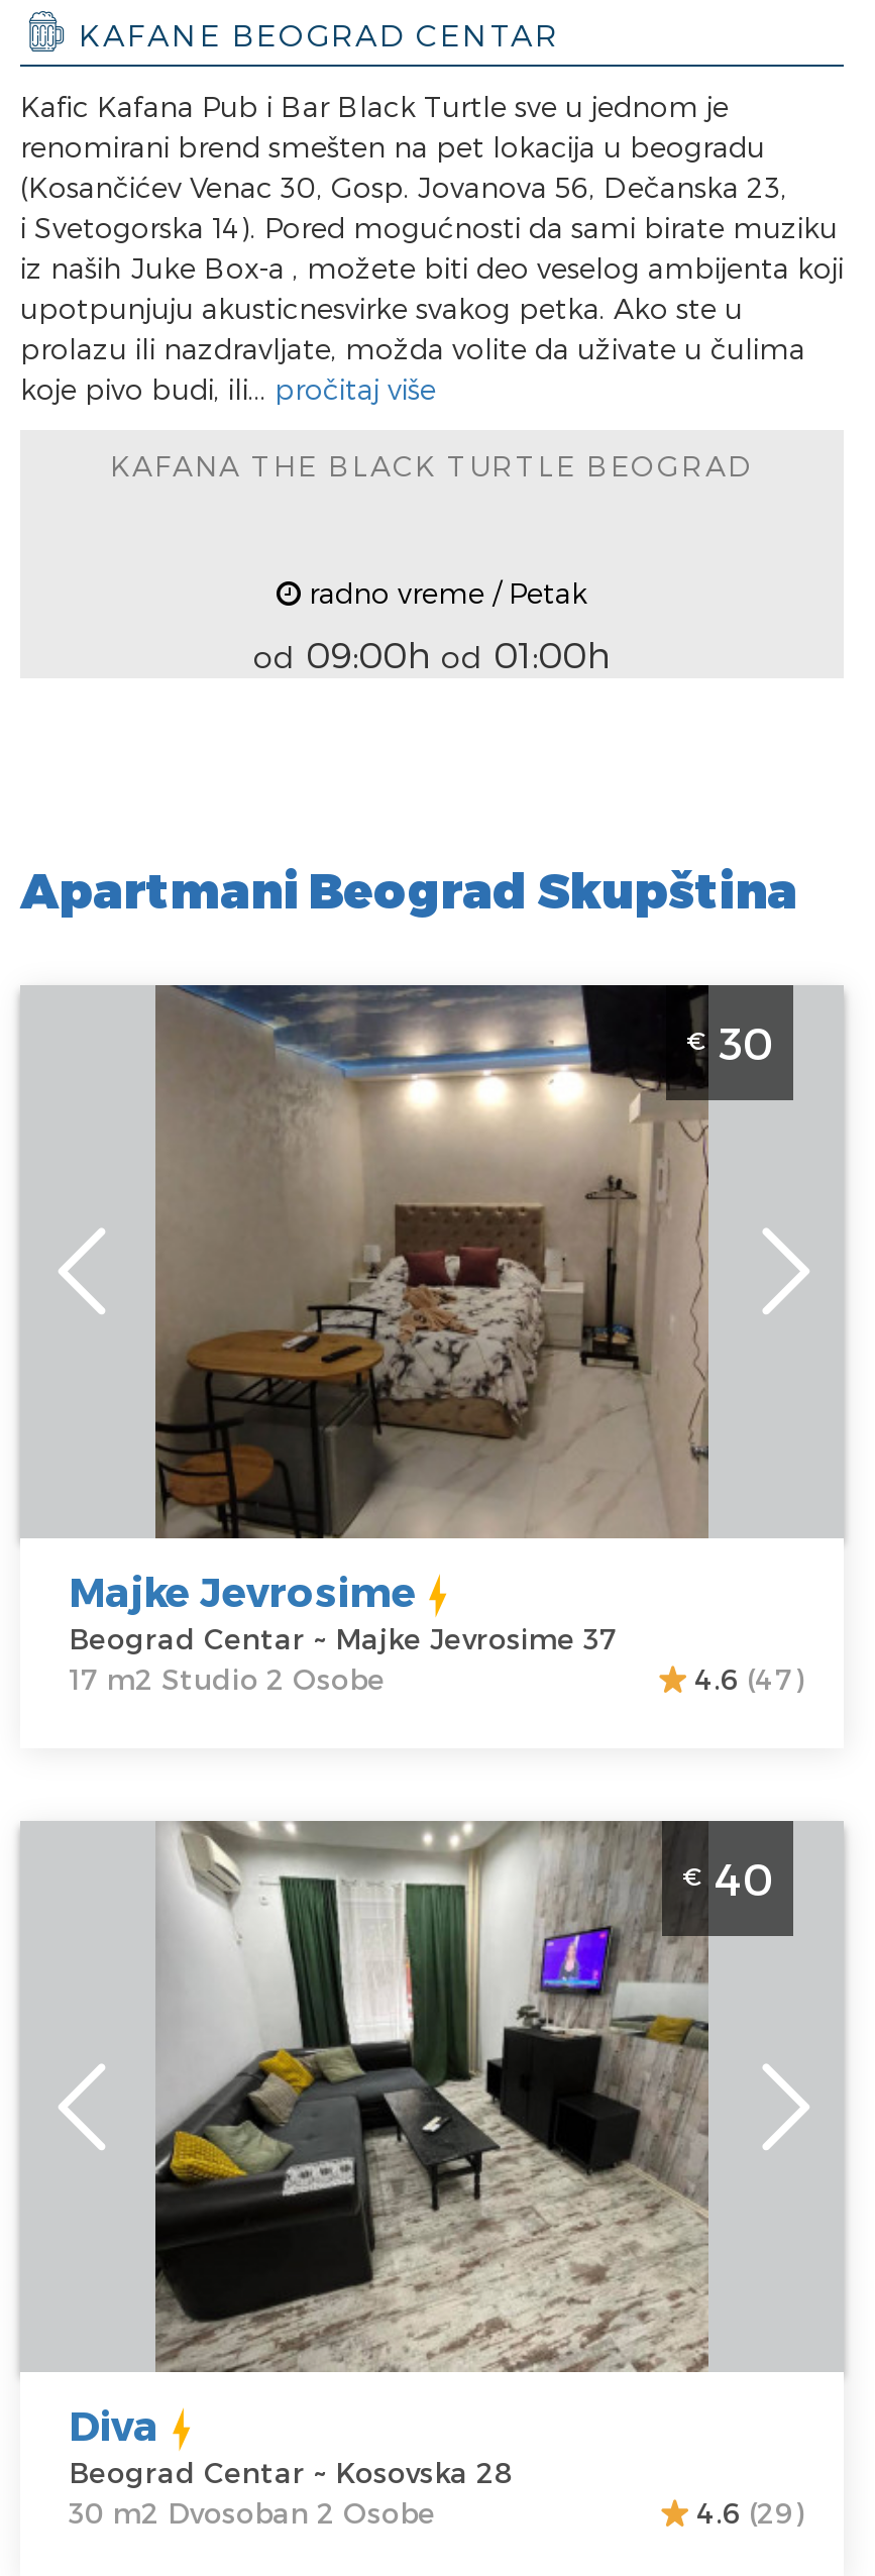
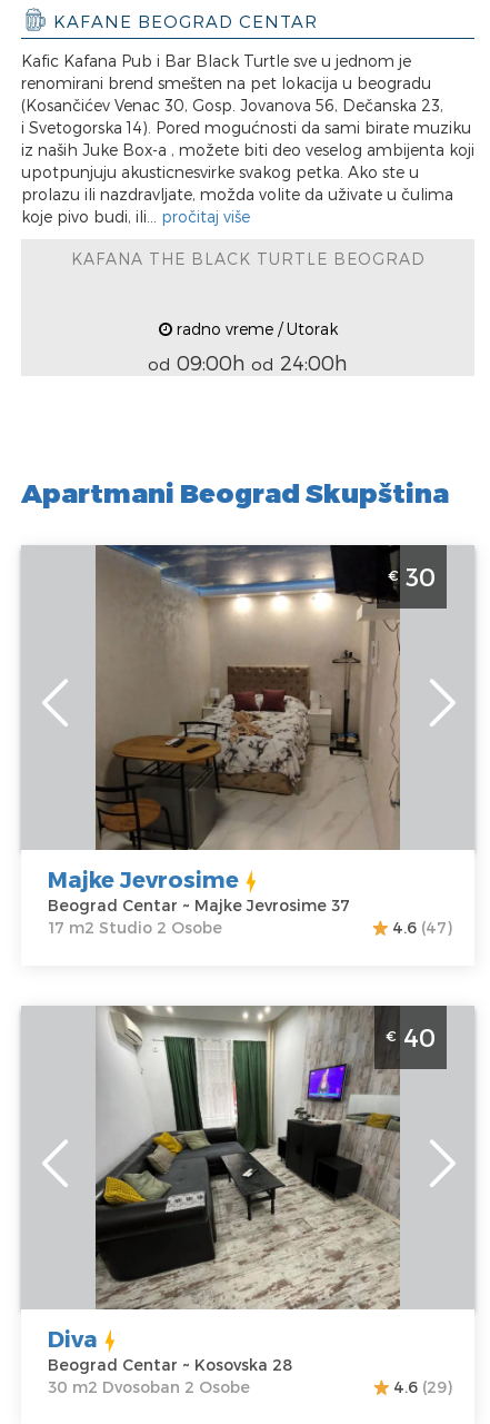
- radno vreme / Petak
+ radno vreme / Utorak

- od 09:00h od 01:00h
+ od 09:00h od 24:00h
